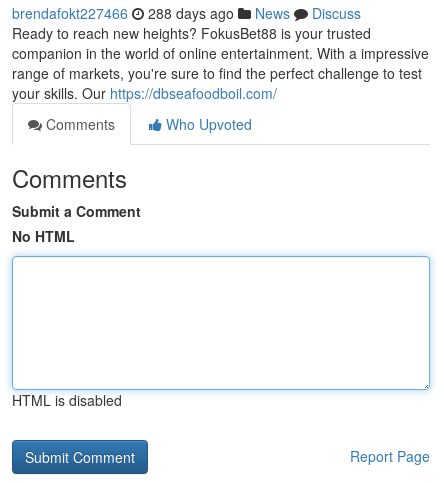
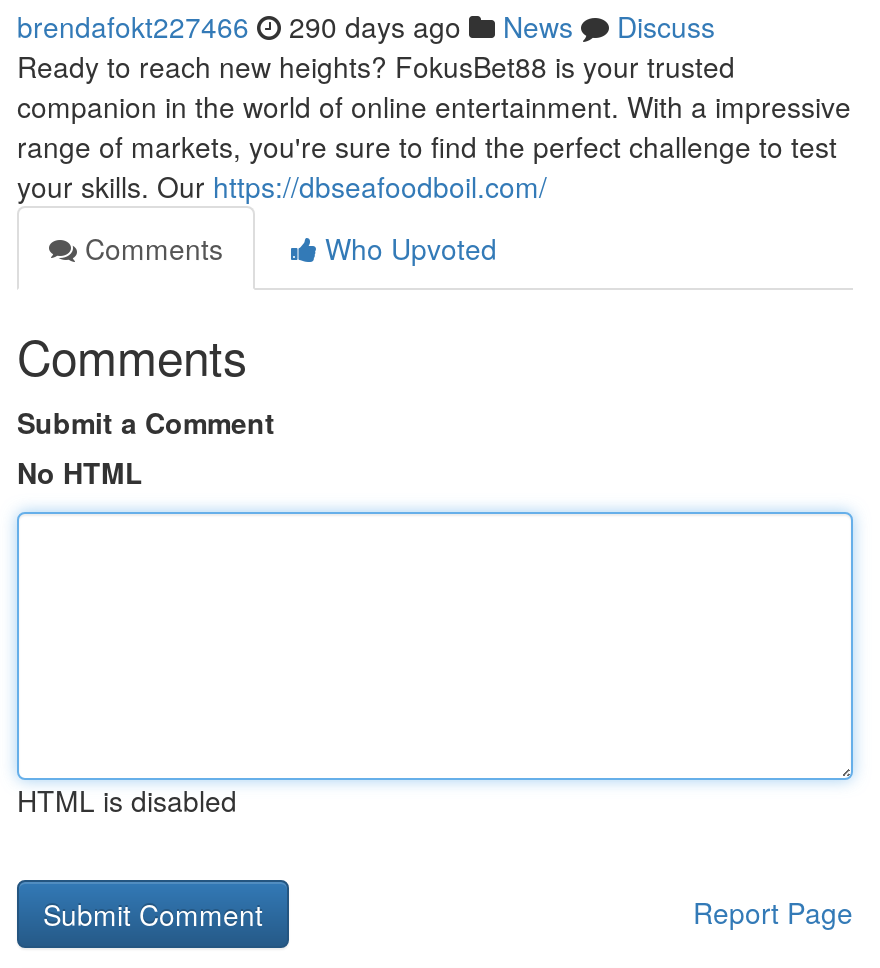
- brendafokt227466 288 days ago News Discuss
+ brendafokt227466 290 days ago News Discuss
